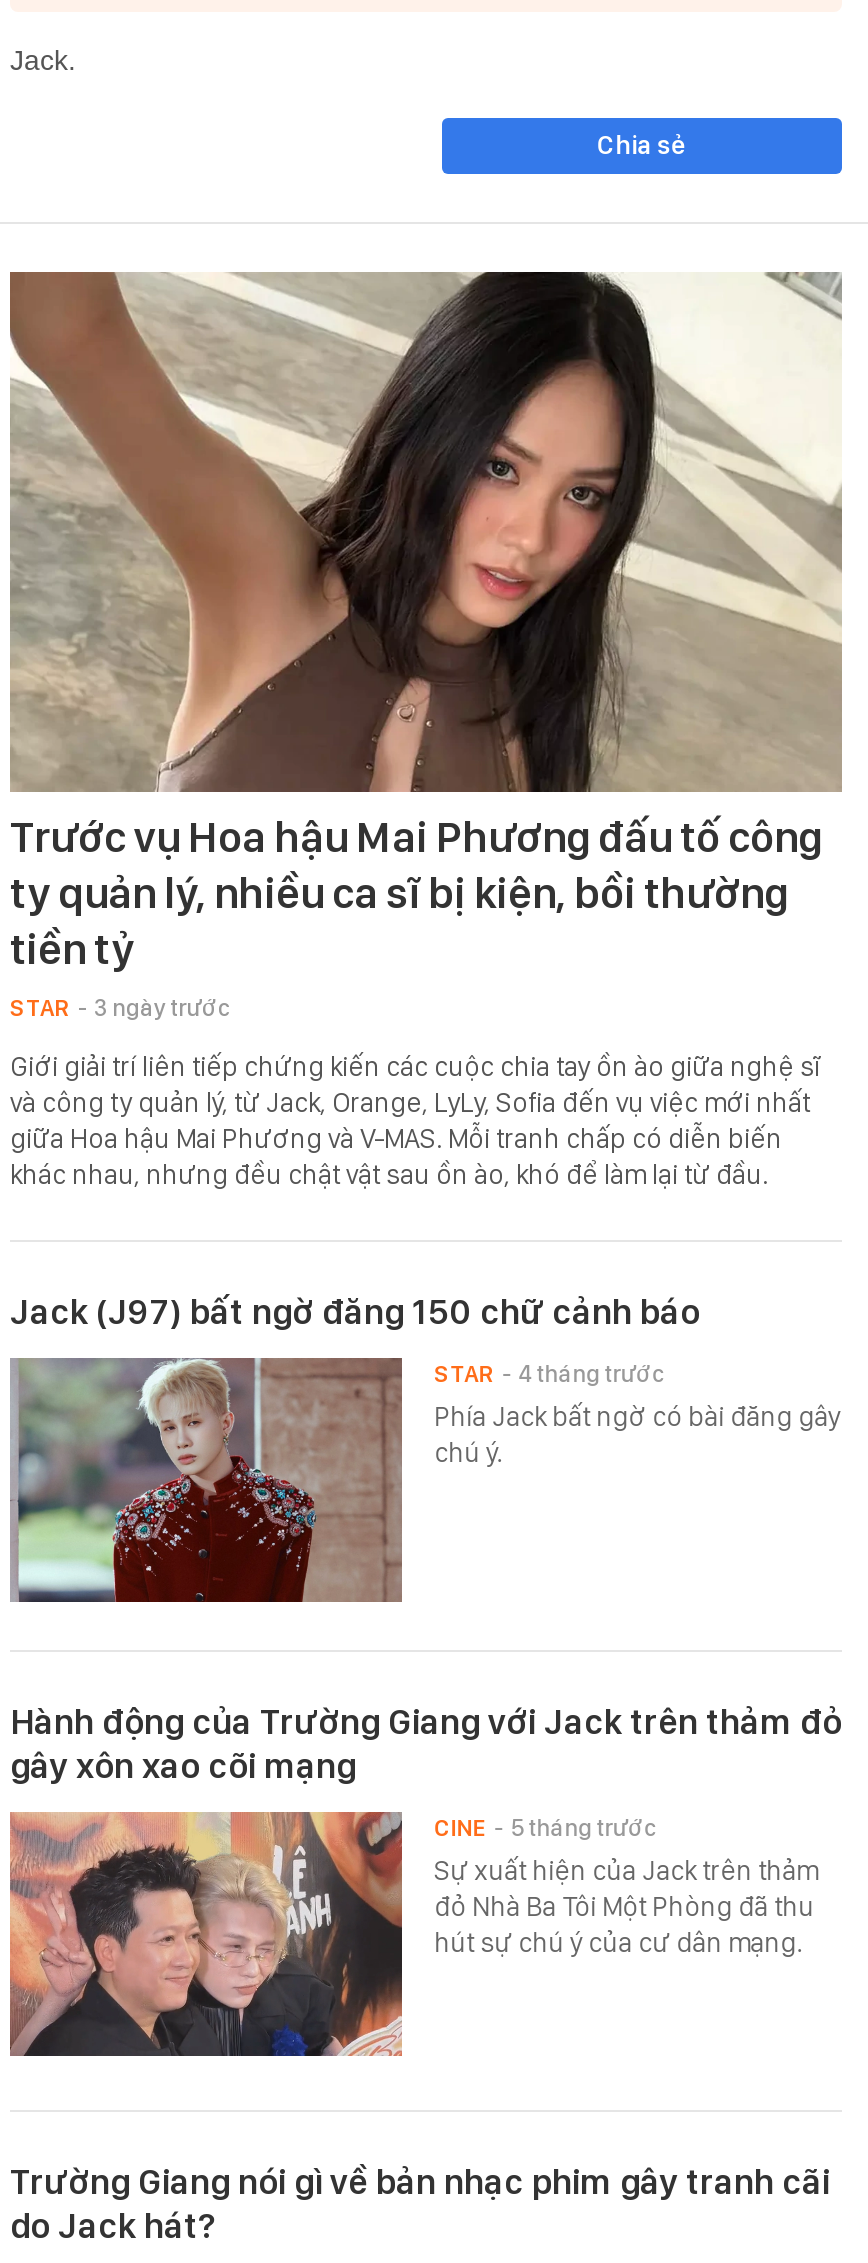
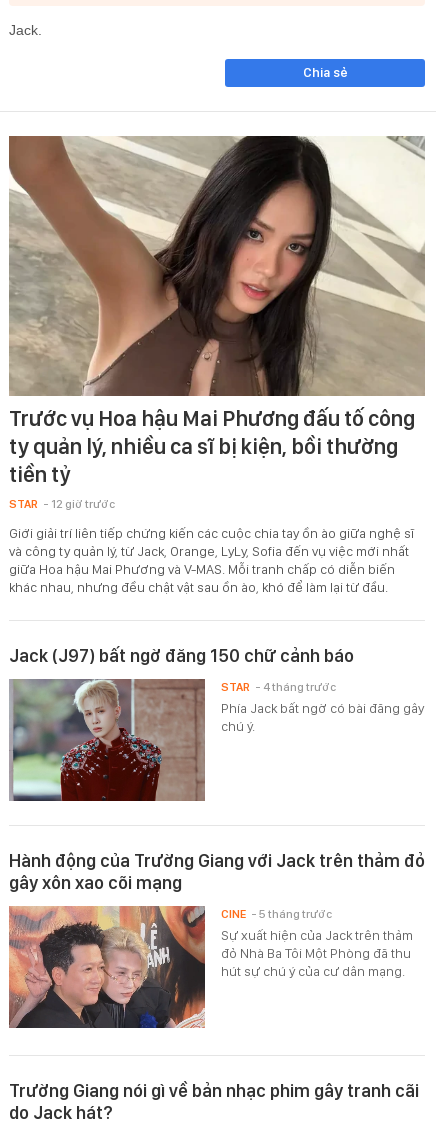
- STAR - 3 ngày trước
+ STAR - 12 giờ trước
